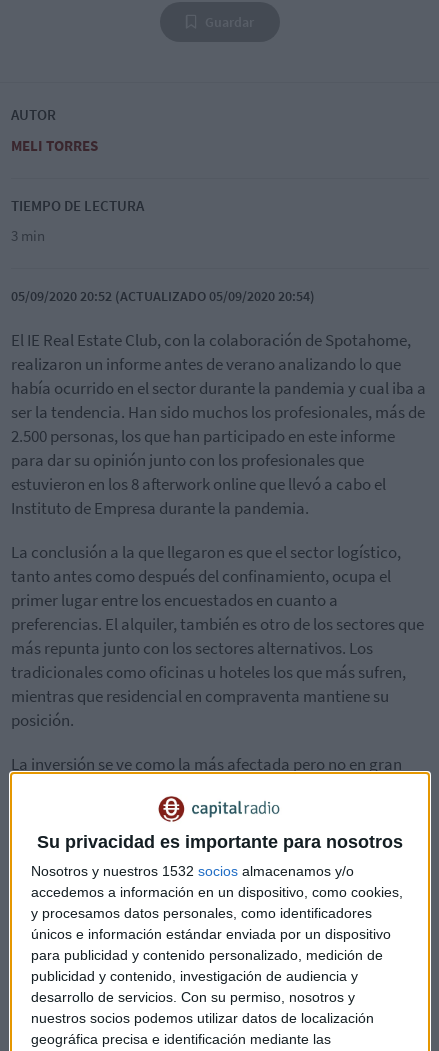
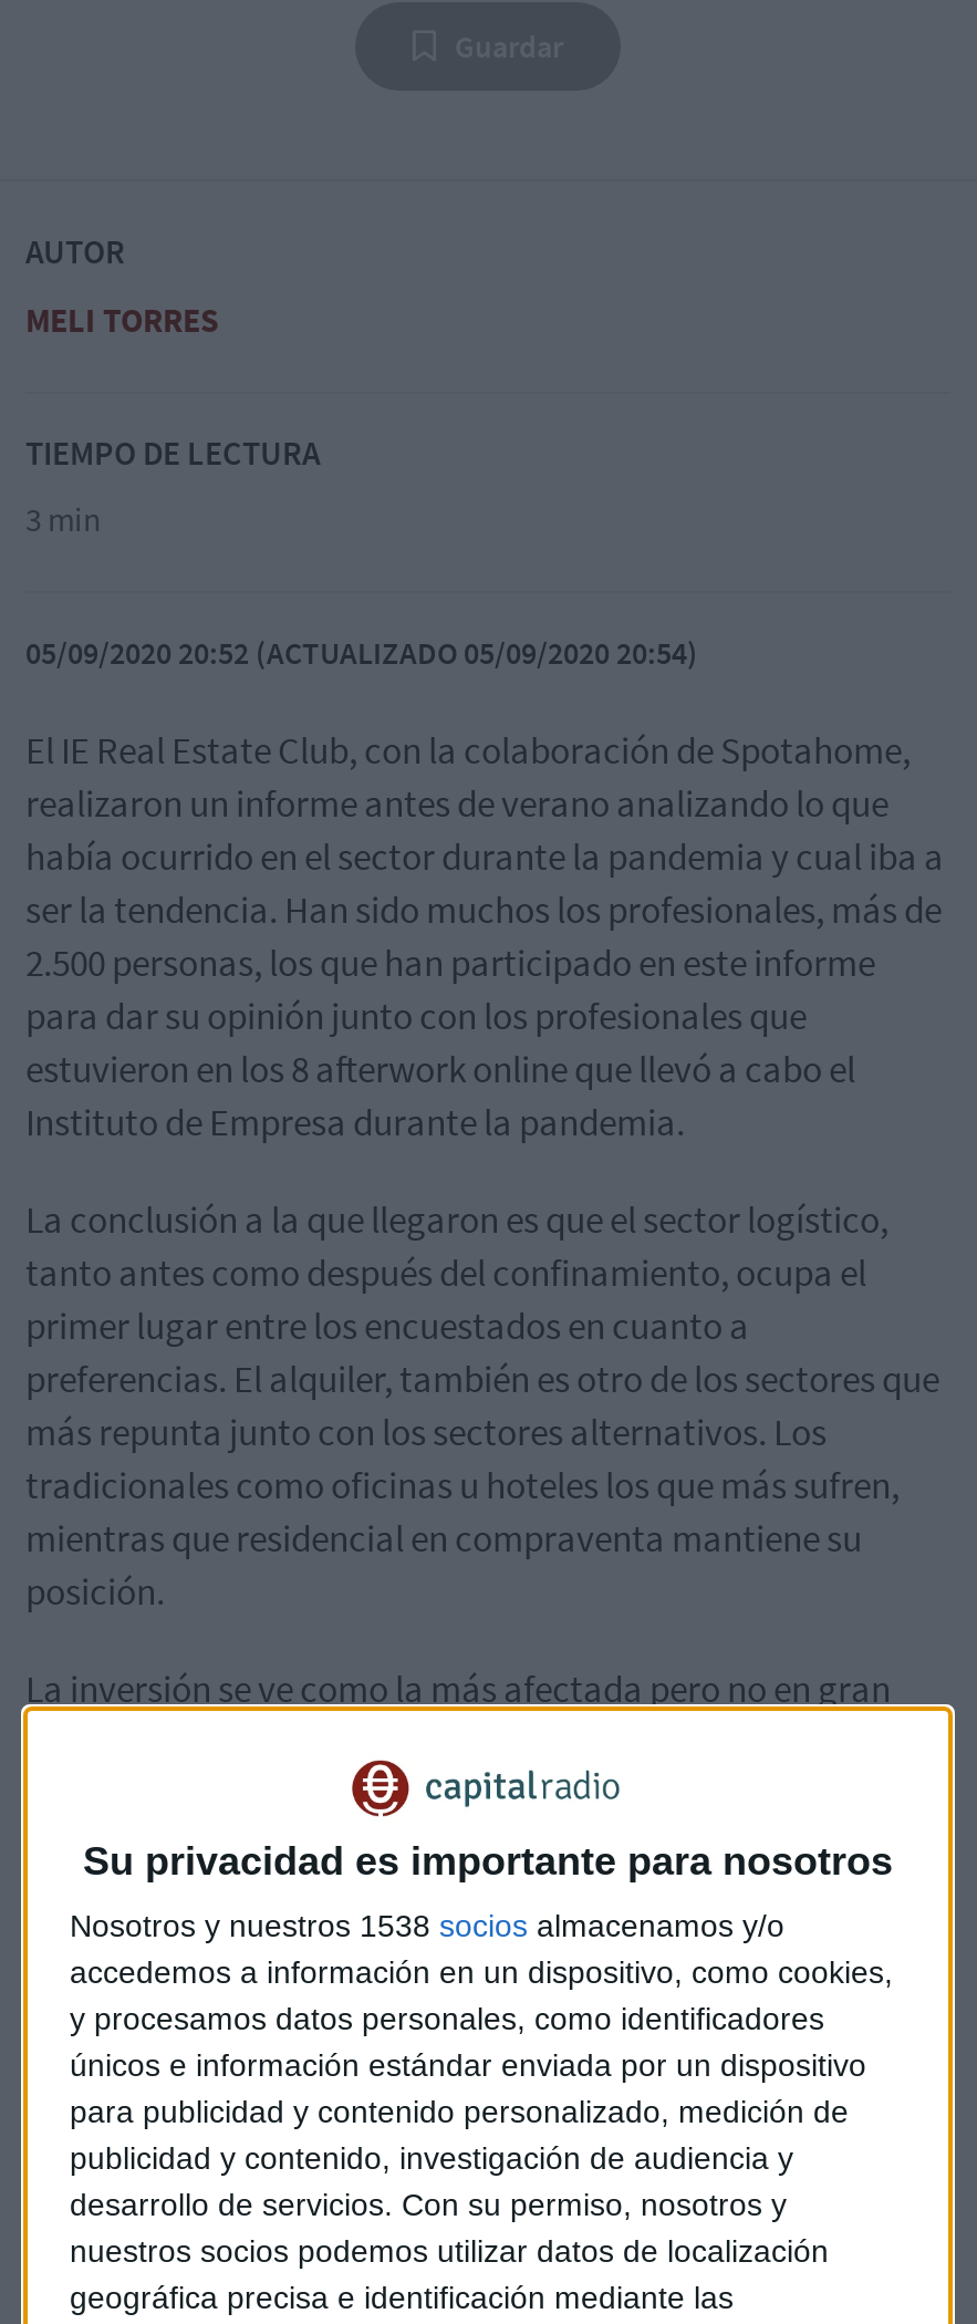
- Nosotros y nuestros 1532 socios almacenamos y/o
+ Nosotros y nuestros 1538 socios almacenamos y/o
